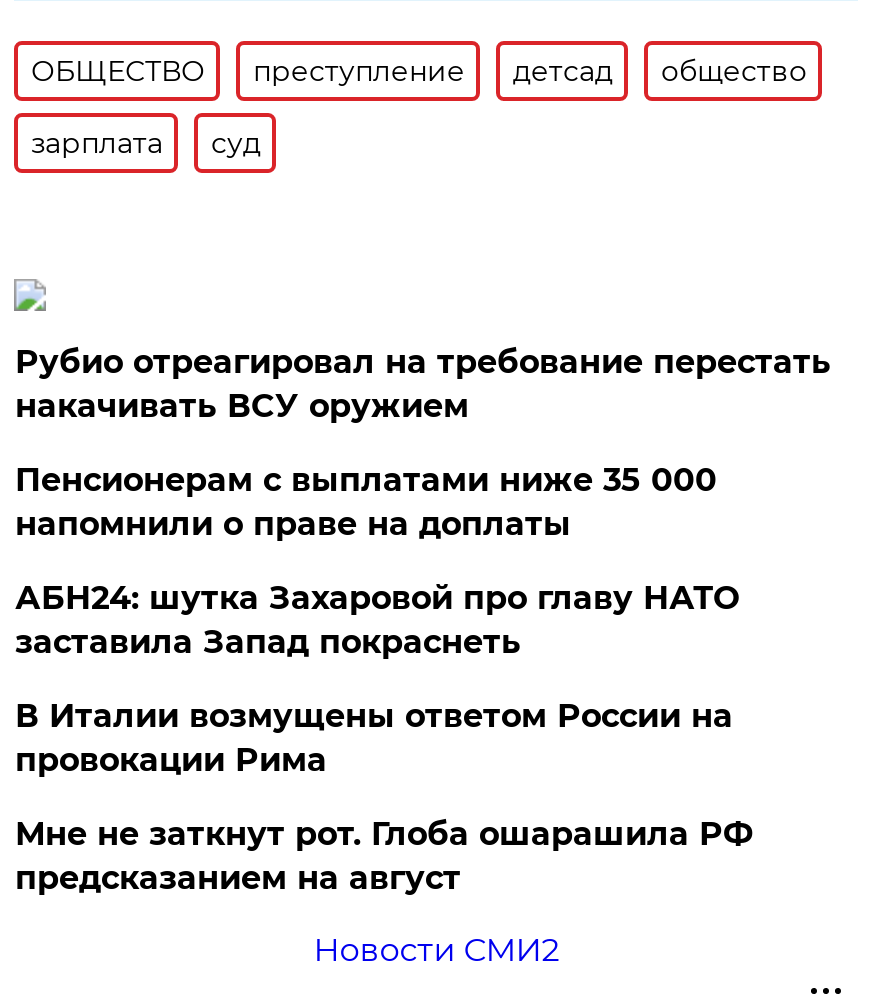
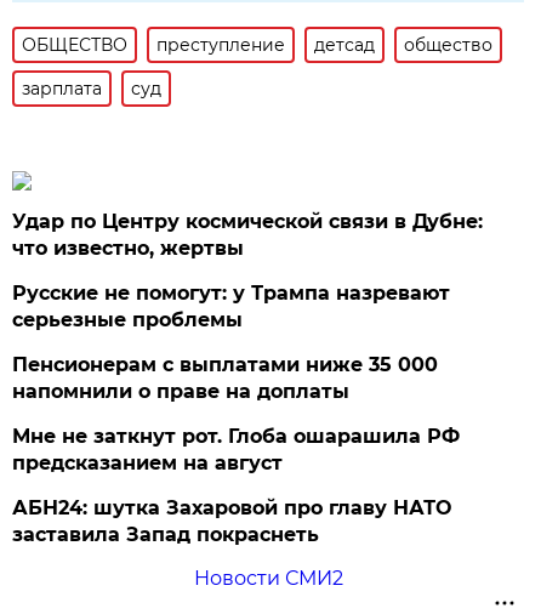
- Рубио отреагировал на требование перестать
- накачивать ВСУ оружием
+ Удар по Центру космической связи в Дубне:
+ что известно, жертвы
+ Русские не помогут: у Трампа назревают
+ серьезные проблемы

moved down: Пенсионерам с выплатами ниже 35 000 | напомнили о праве на доплаты

moved down: АБН24: шутка Захаровой про главу НАТО | заставила Запад покраснеть

- В Италии возмущены ответом России на
- провокации Рима

moved up: Мне не заткнут рот. Глоба ошарашила РФ | предсказанием на август
